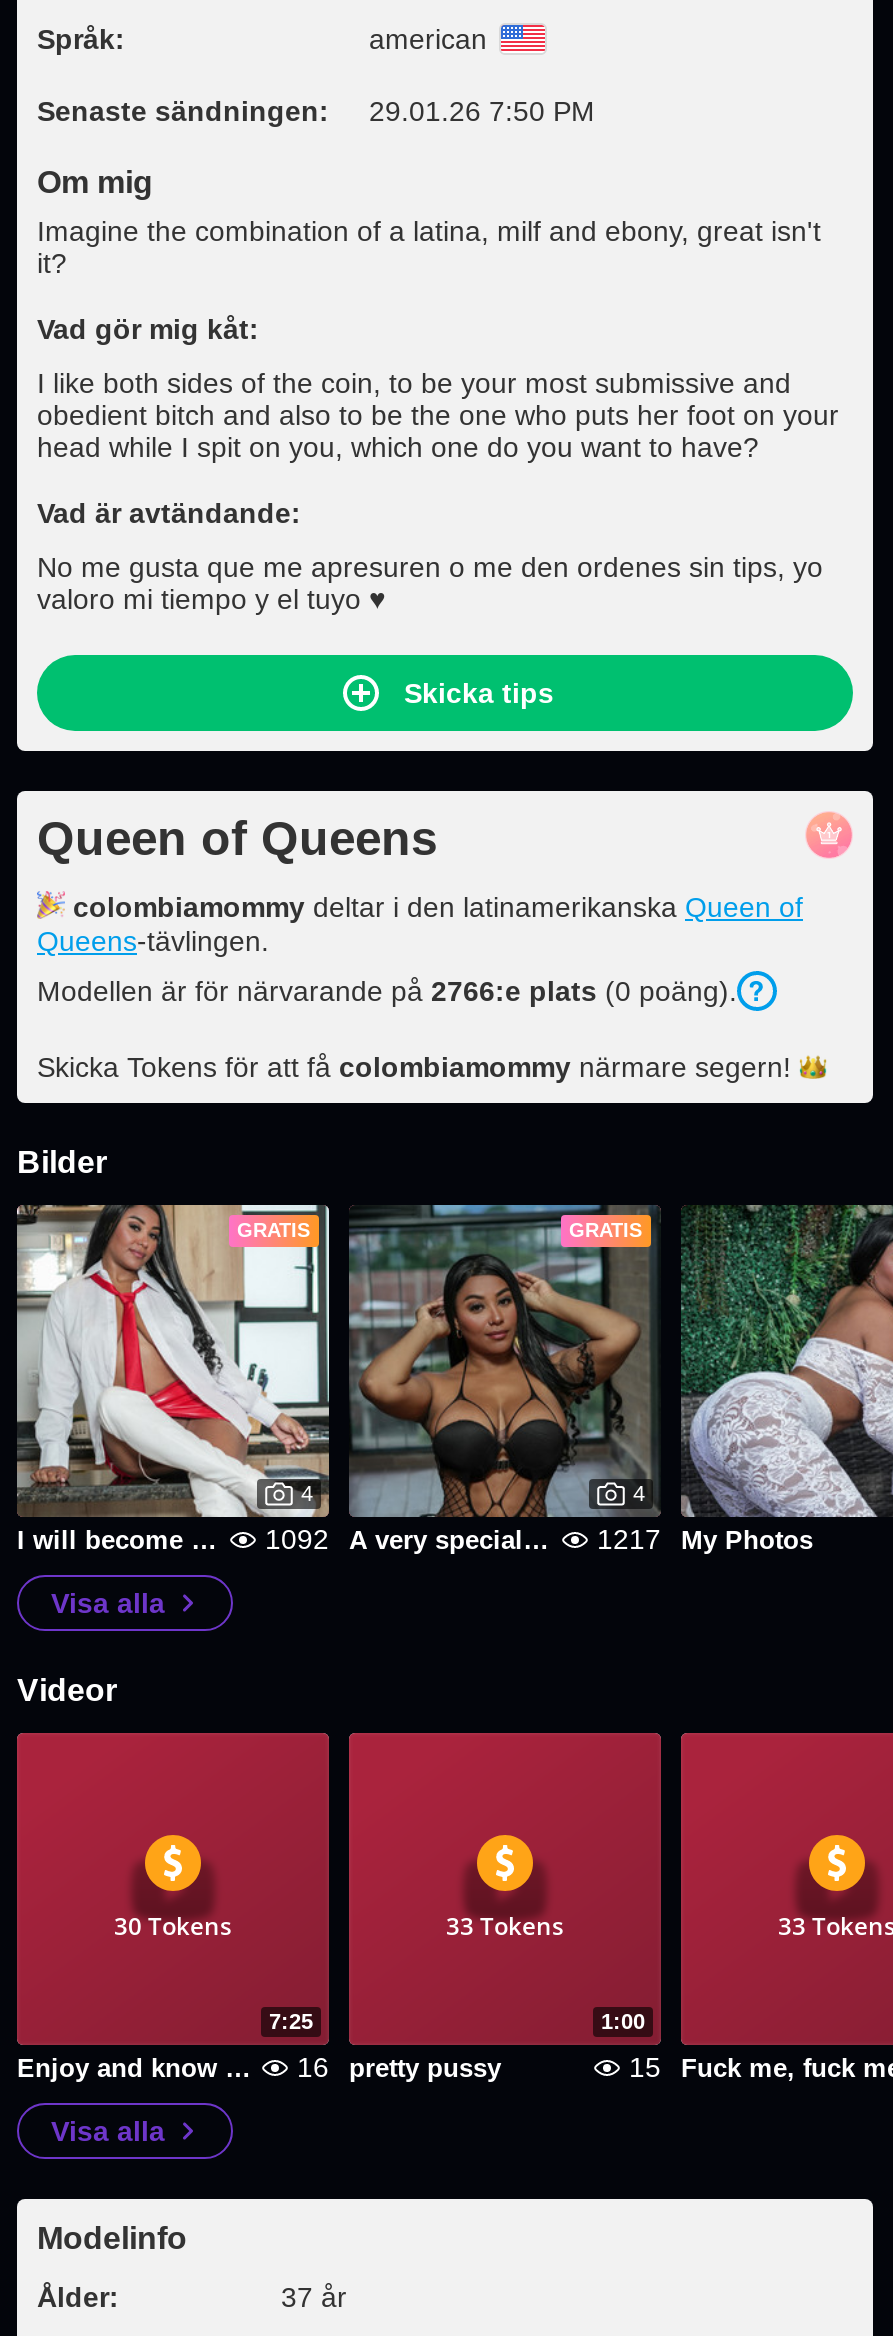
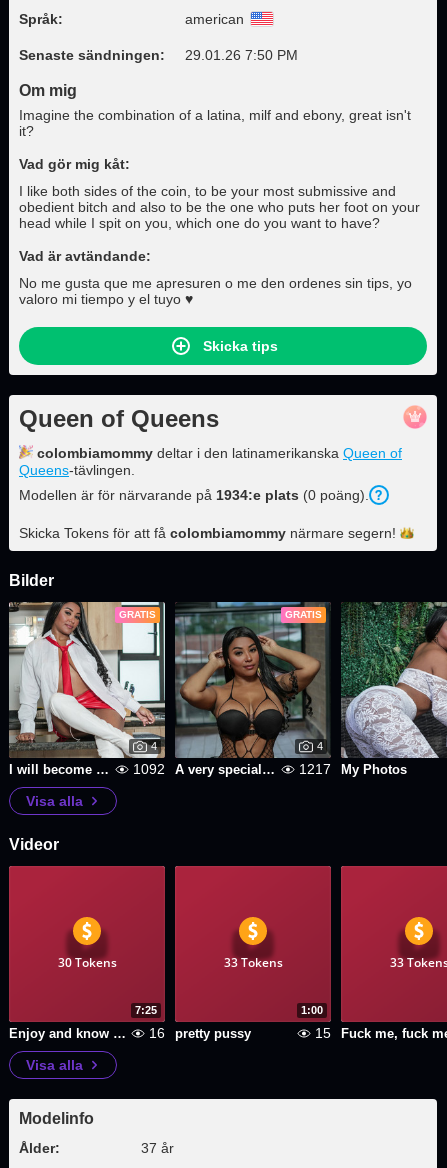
- Modellen är för närvarande på 2766:e plats (0 poäng).
+ Modellen är för närvarande på 1934:e plats (0 poäng).
